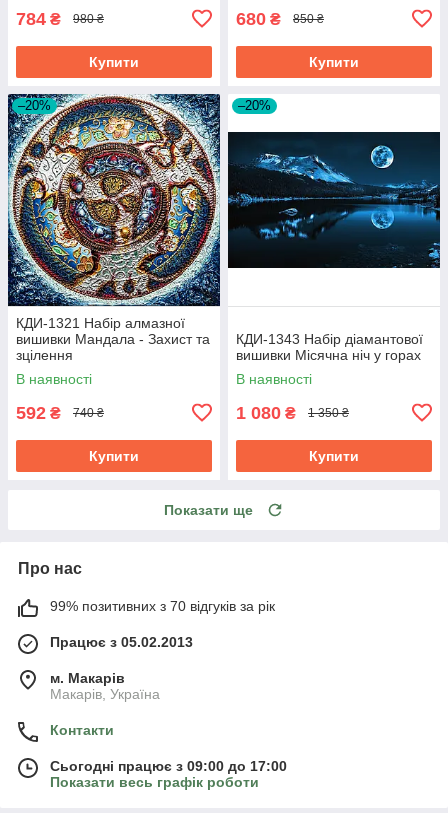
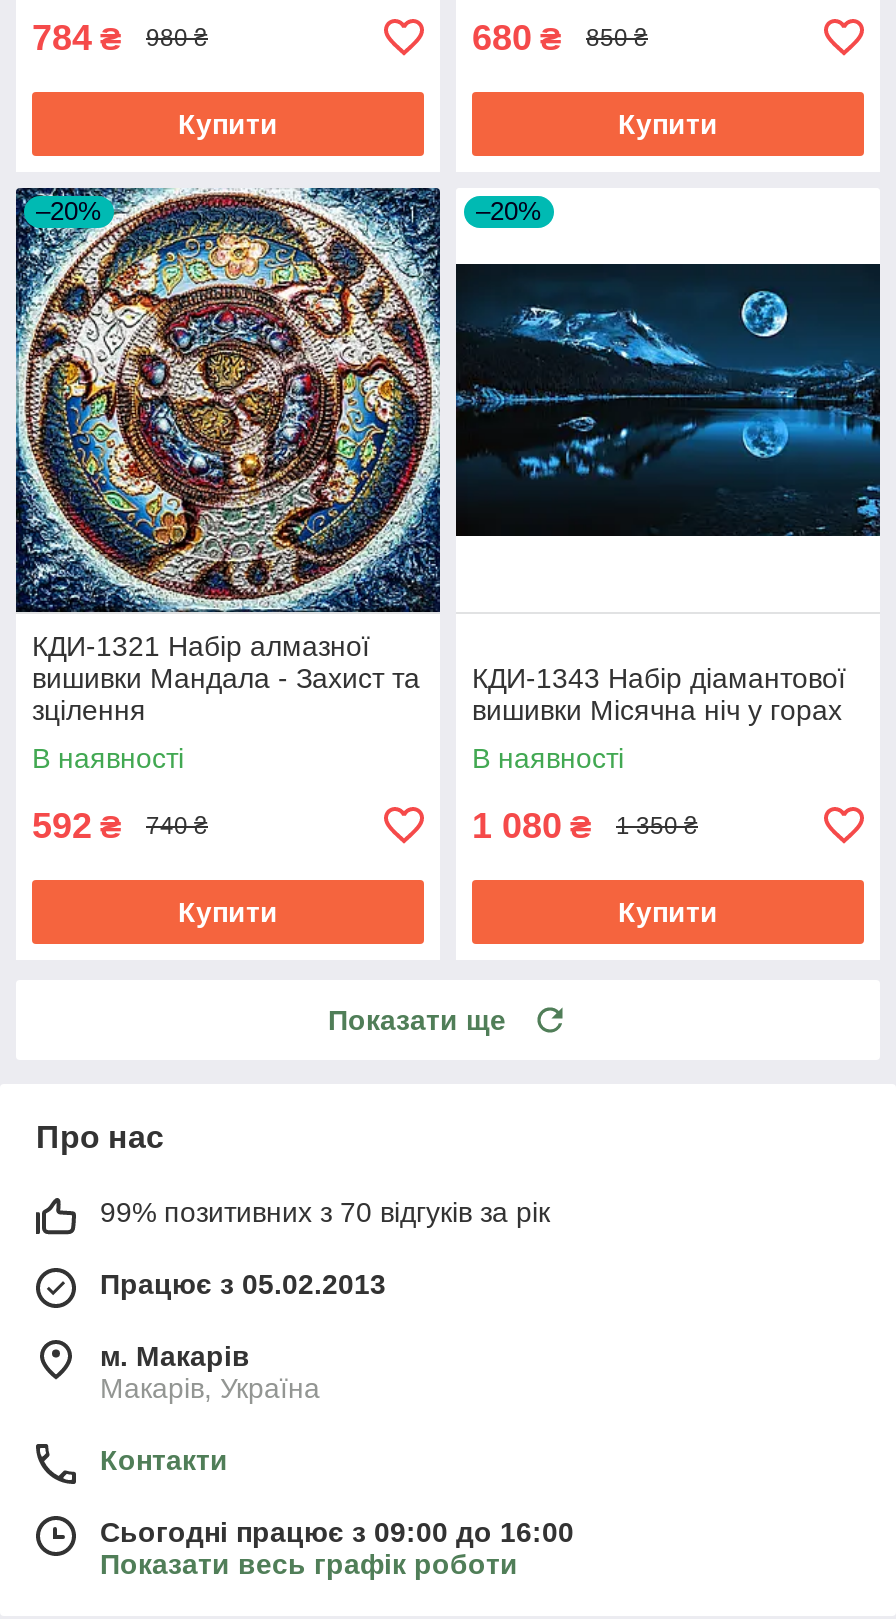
- Сьогодні працює з 09:00 до 17:00
+ Сьогодні працює з 09:00 до 16:00
